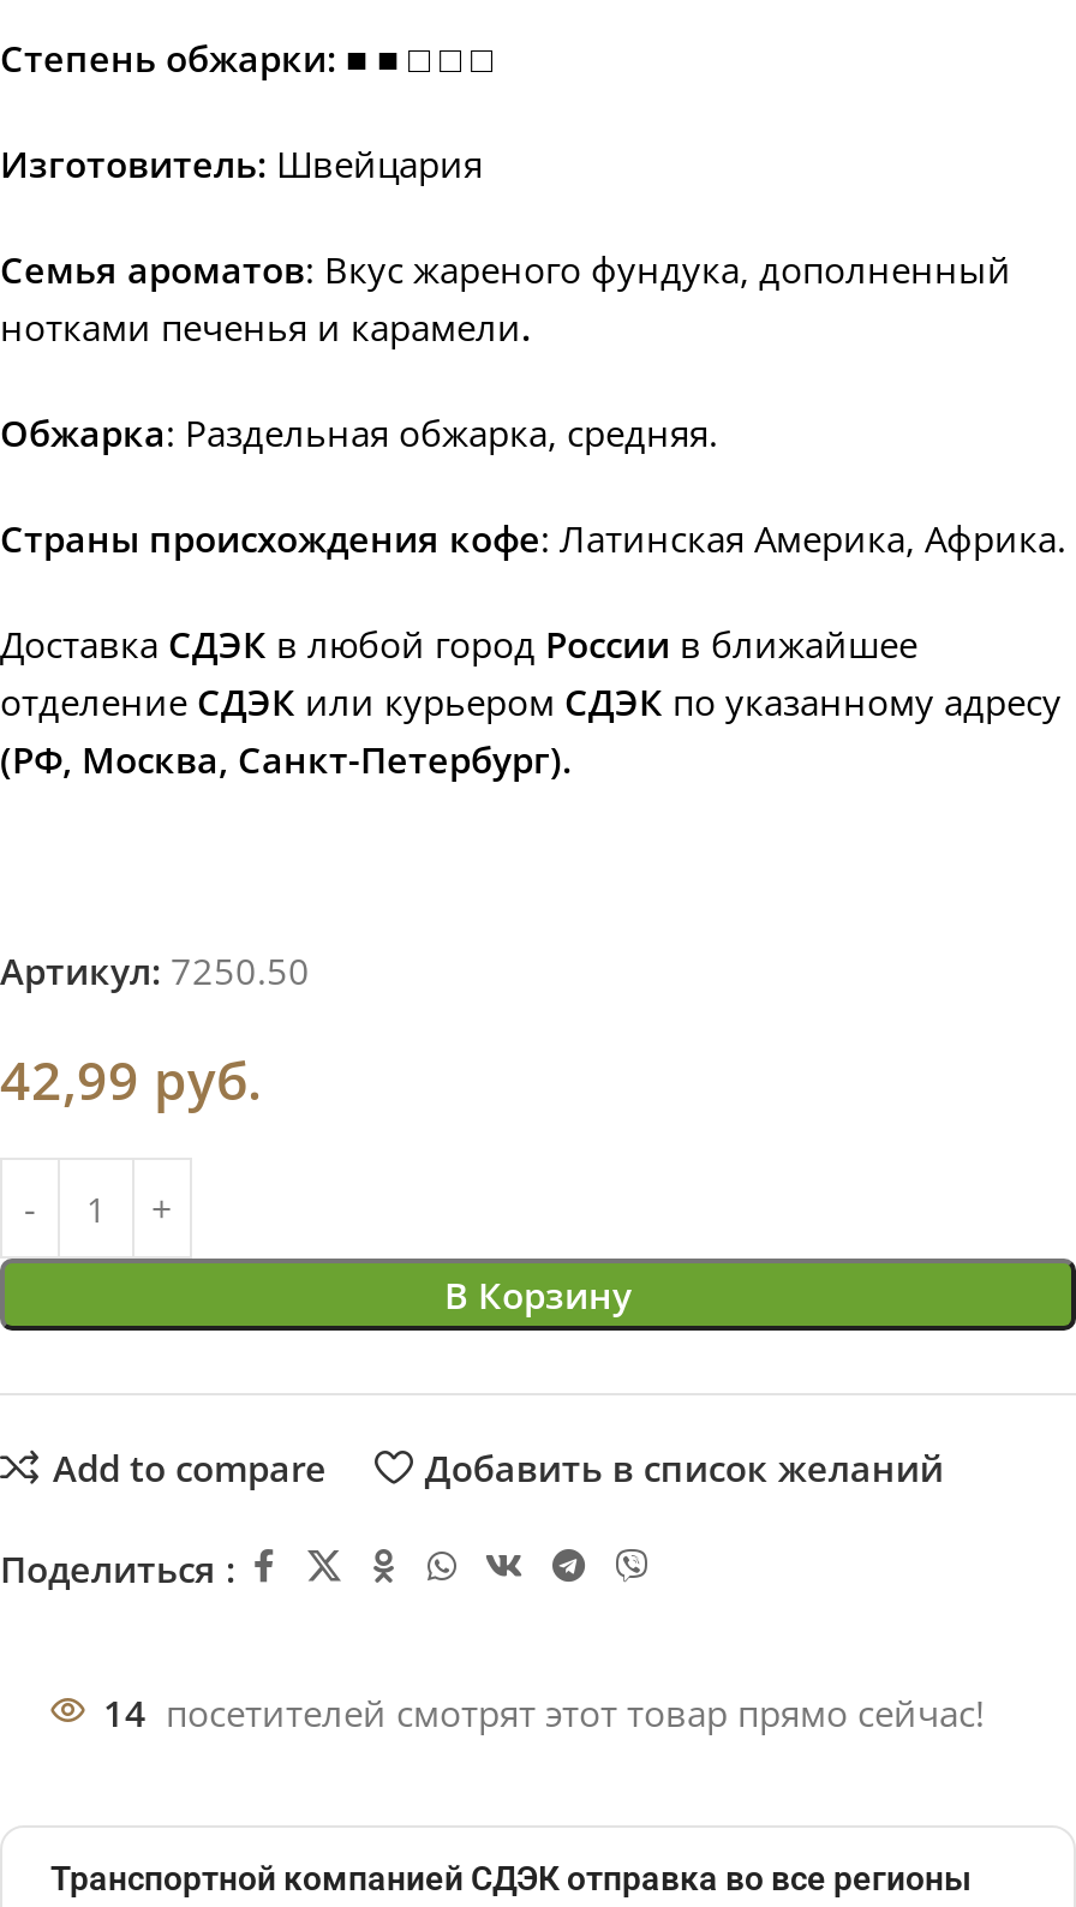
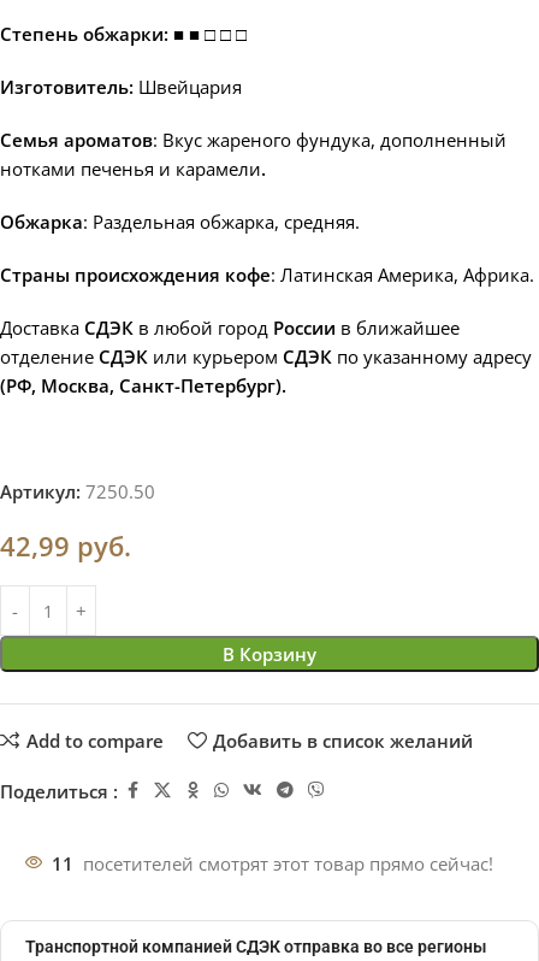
- 14 посетителей смотрят этот товар прямо сейчас!
+ 11 посетителей смотрят этот товар прямо сейчас!
